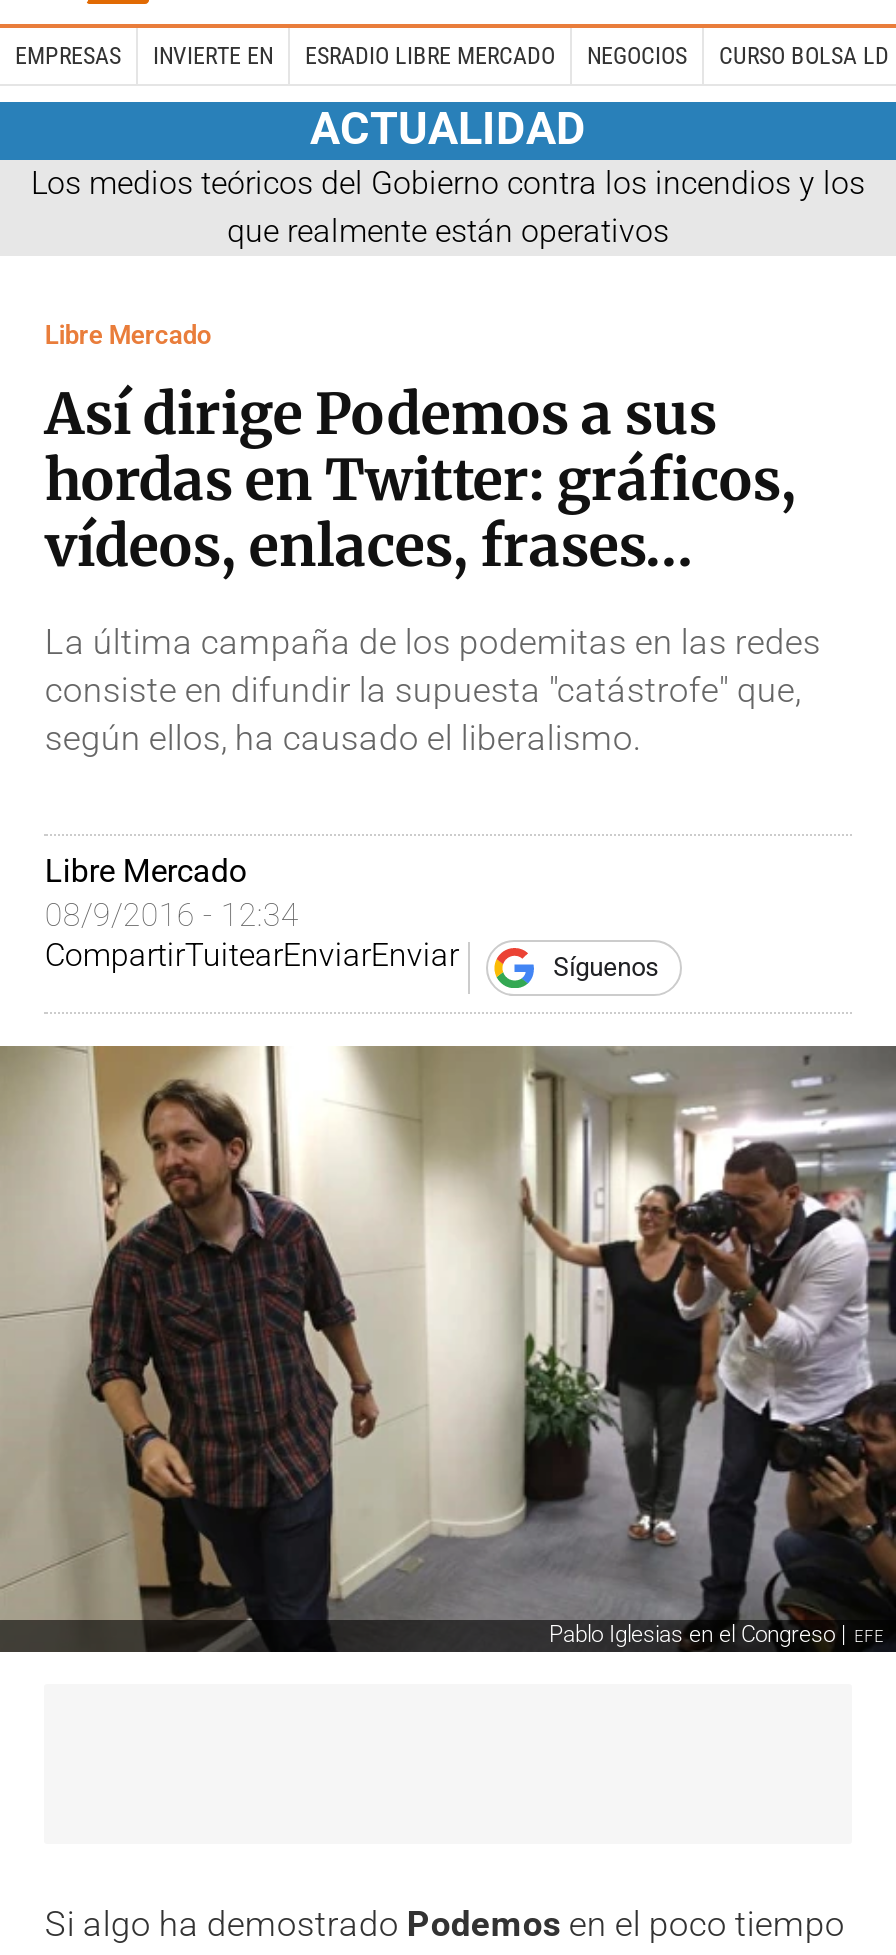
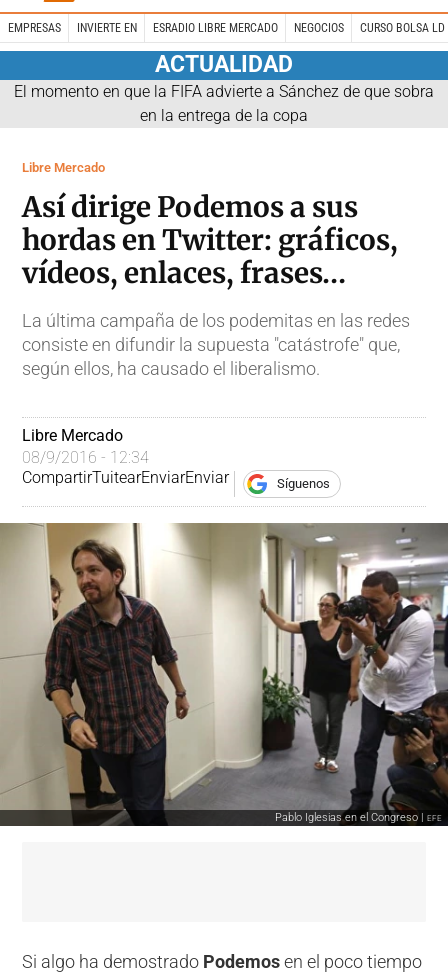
- Los medios teóricos del Gobierno contra los incendios y los
- que realmente están operativos
+ El momento en que la FIFA advierte a Sánchez de que sobra
+ en la entrega de la copa
